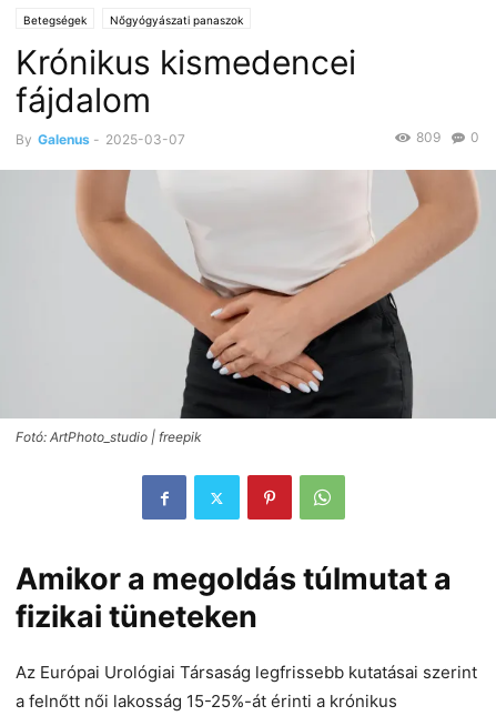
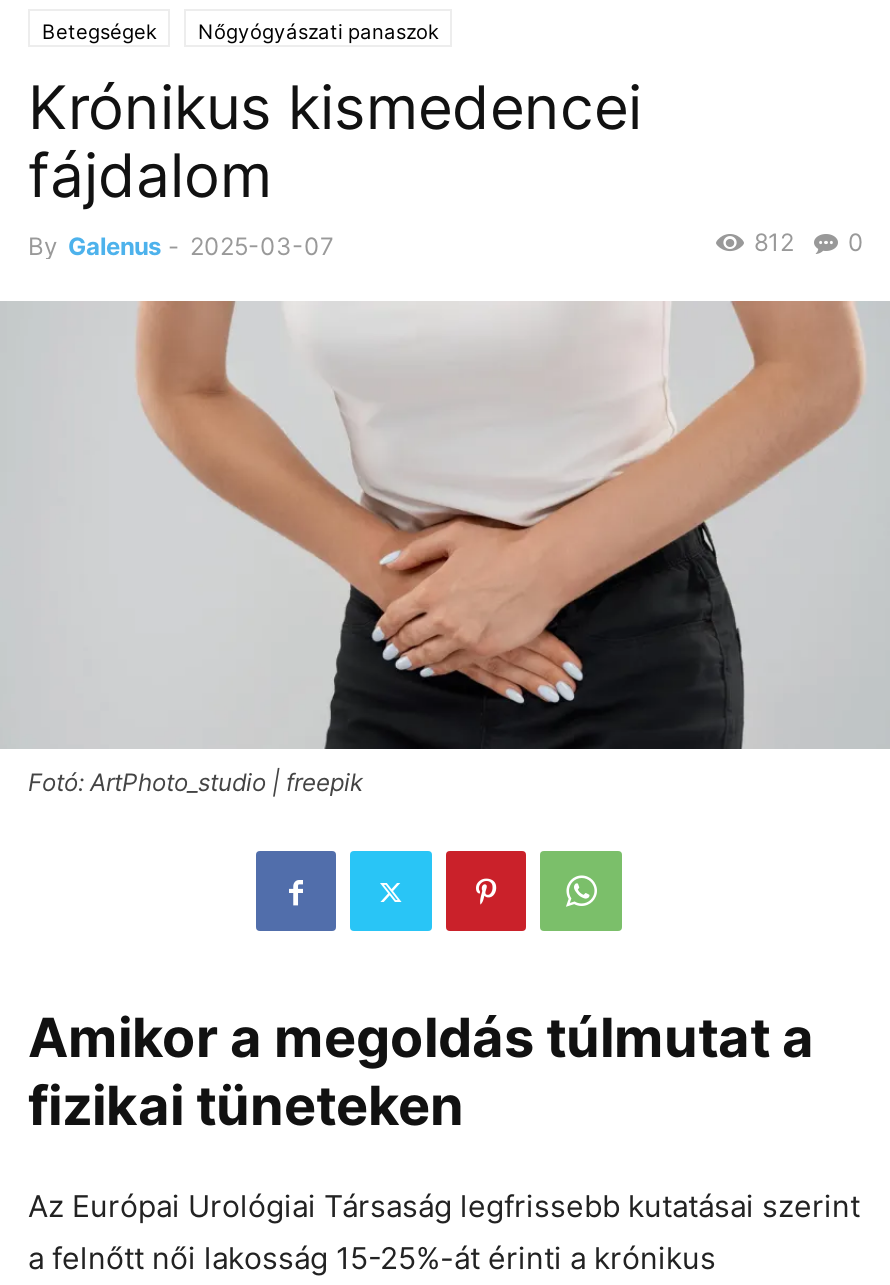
- 809 0
+ 812 0
